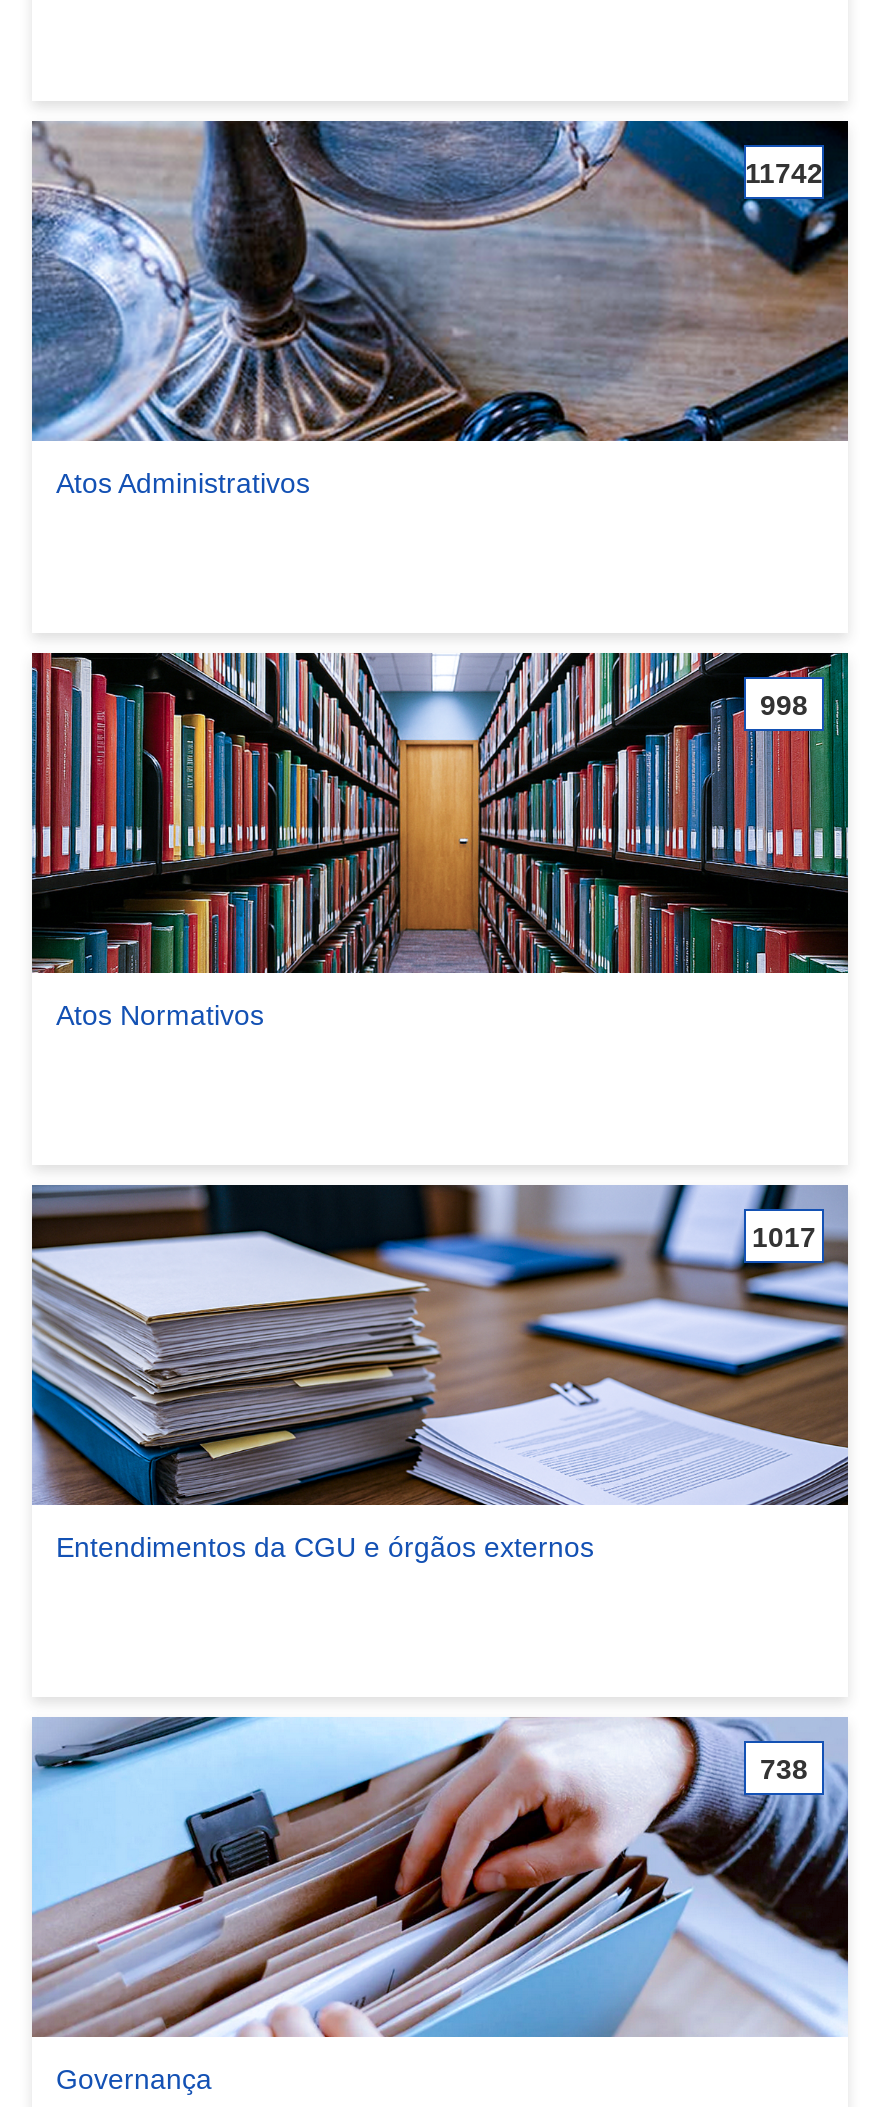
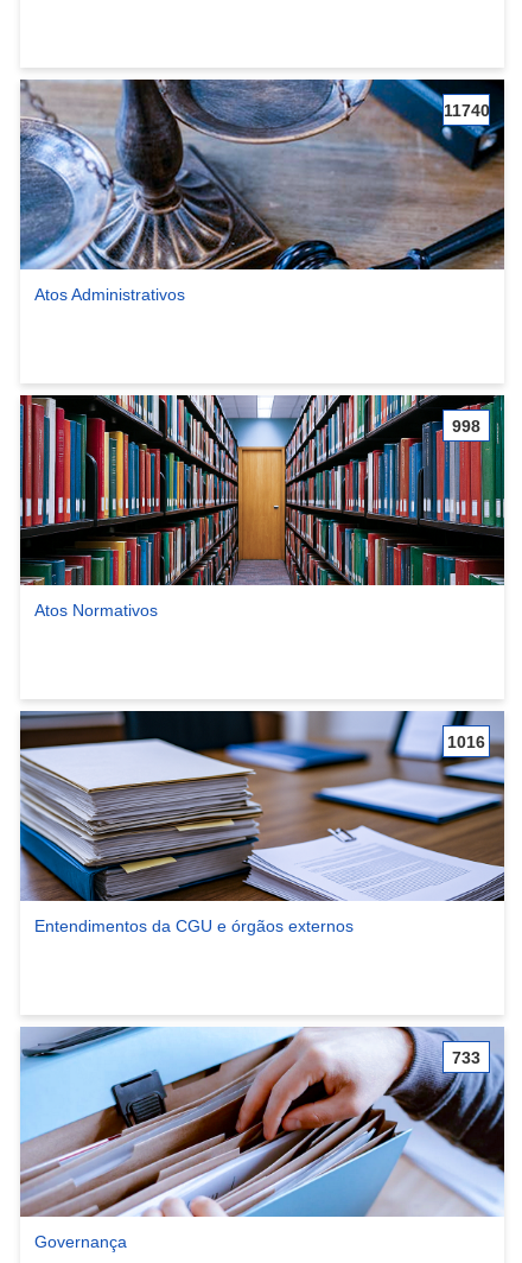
- 11742
+ 11740

- 1017
+ 1016

- 738
+ 733
